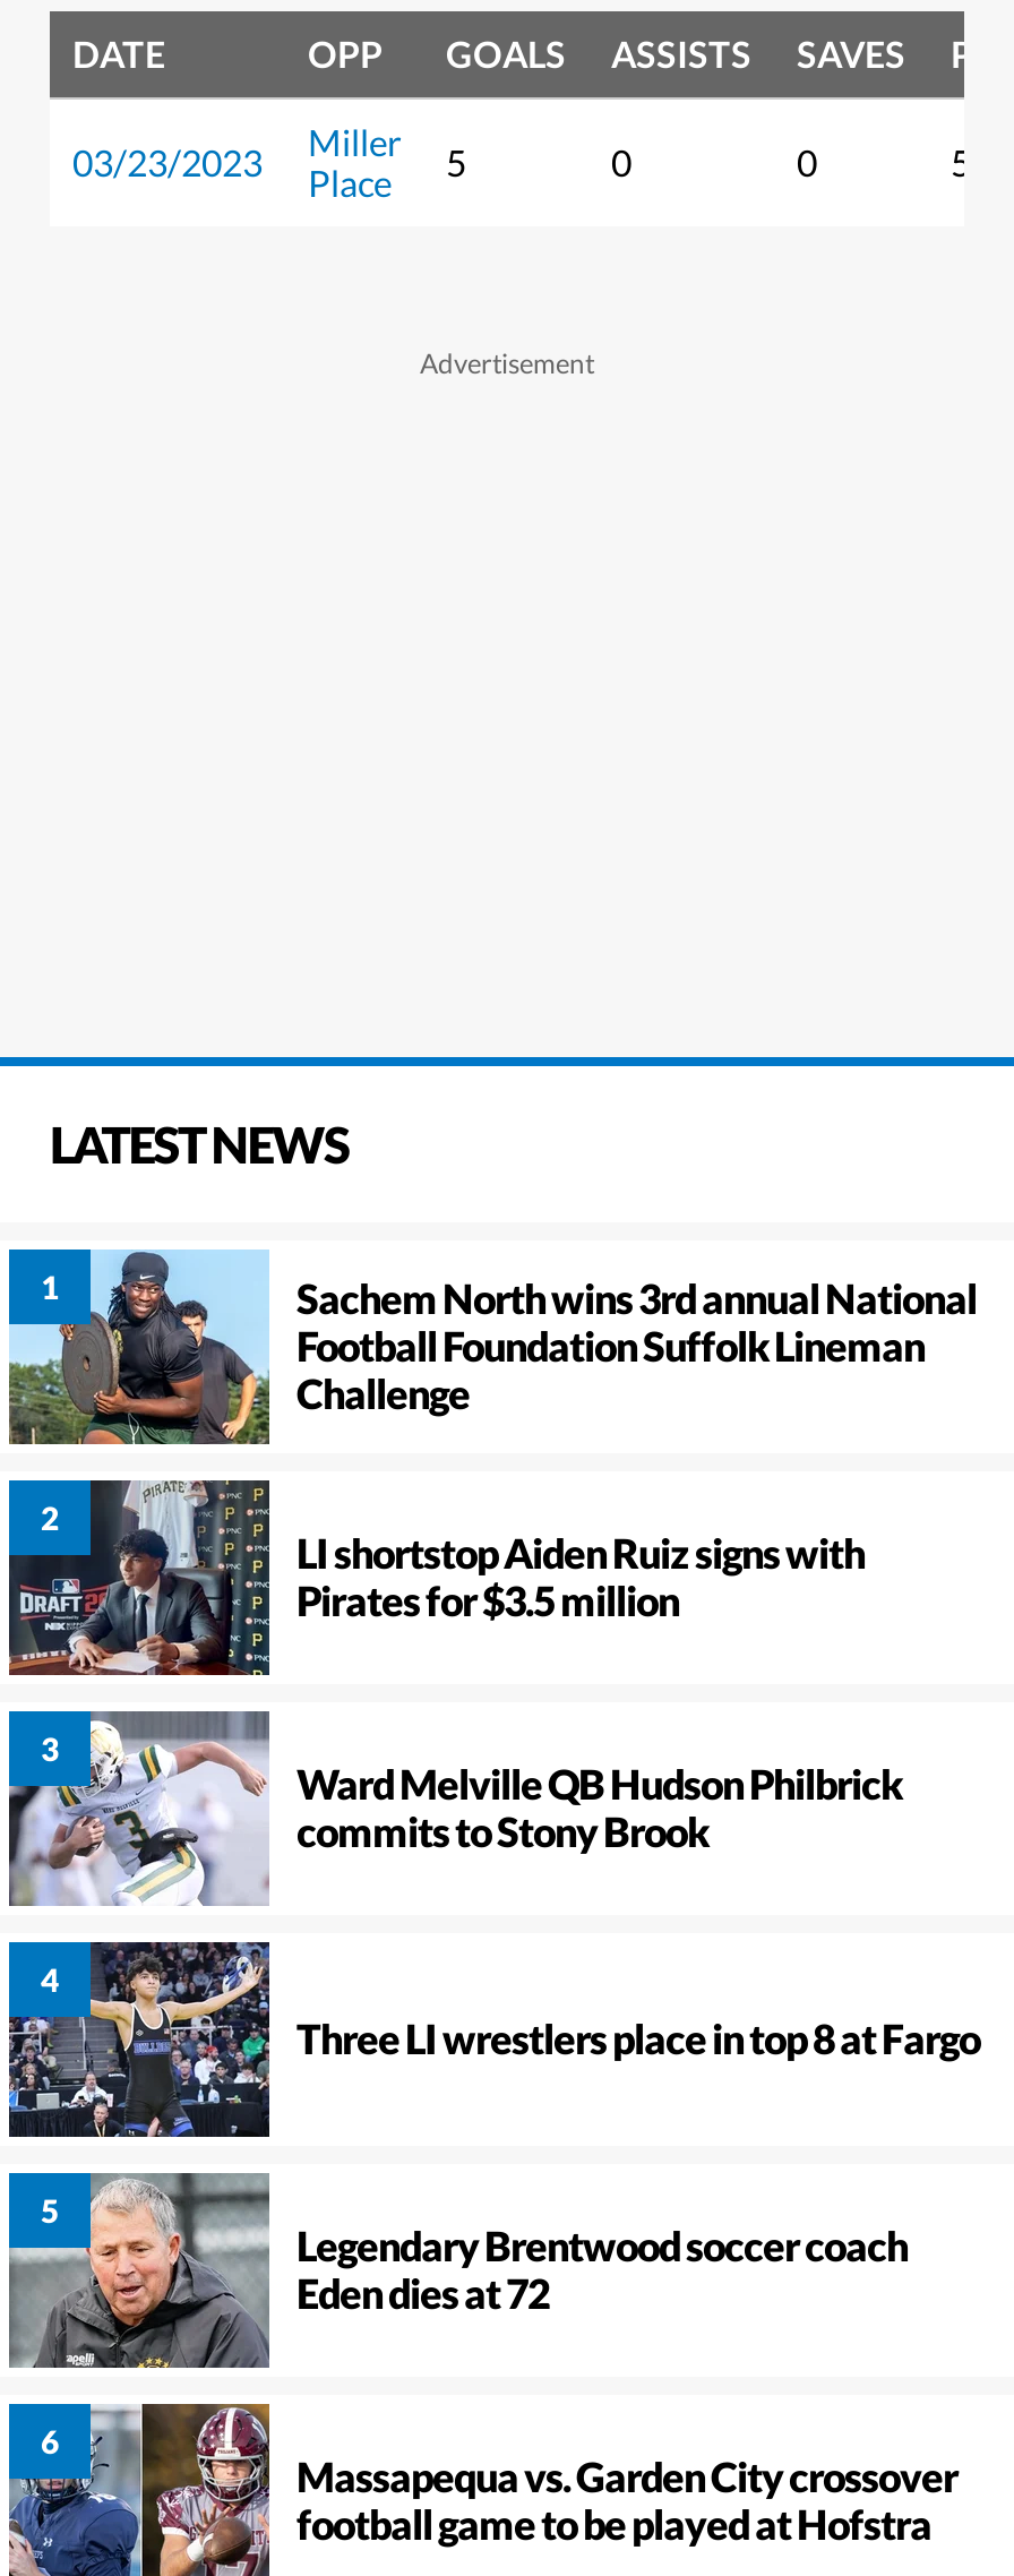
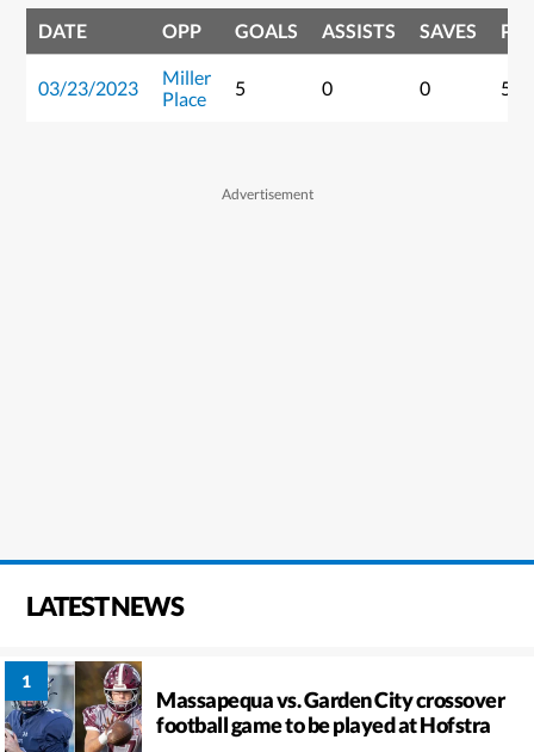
- [image]
- Sachem North wins 3rd annual National
- Football Foundation Suffolk Lineman
- Challenge
- LI shortstop Aiden Ruiz signs with
- Pirates for $3.5 million

- [image]

- [image]
- Ward Melville QB Hudson Philbrick
- commits to Stony Brook

- [image]
- Three LI wrestlers place in top 8 at Fargo

- [image]
- Legendary Brentwood soccer coach
- Eden dies at 72
